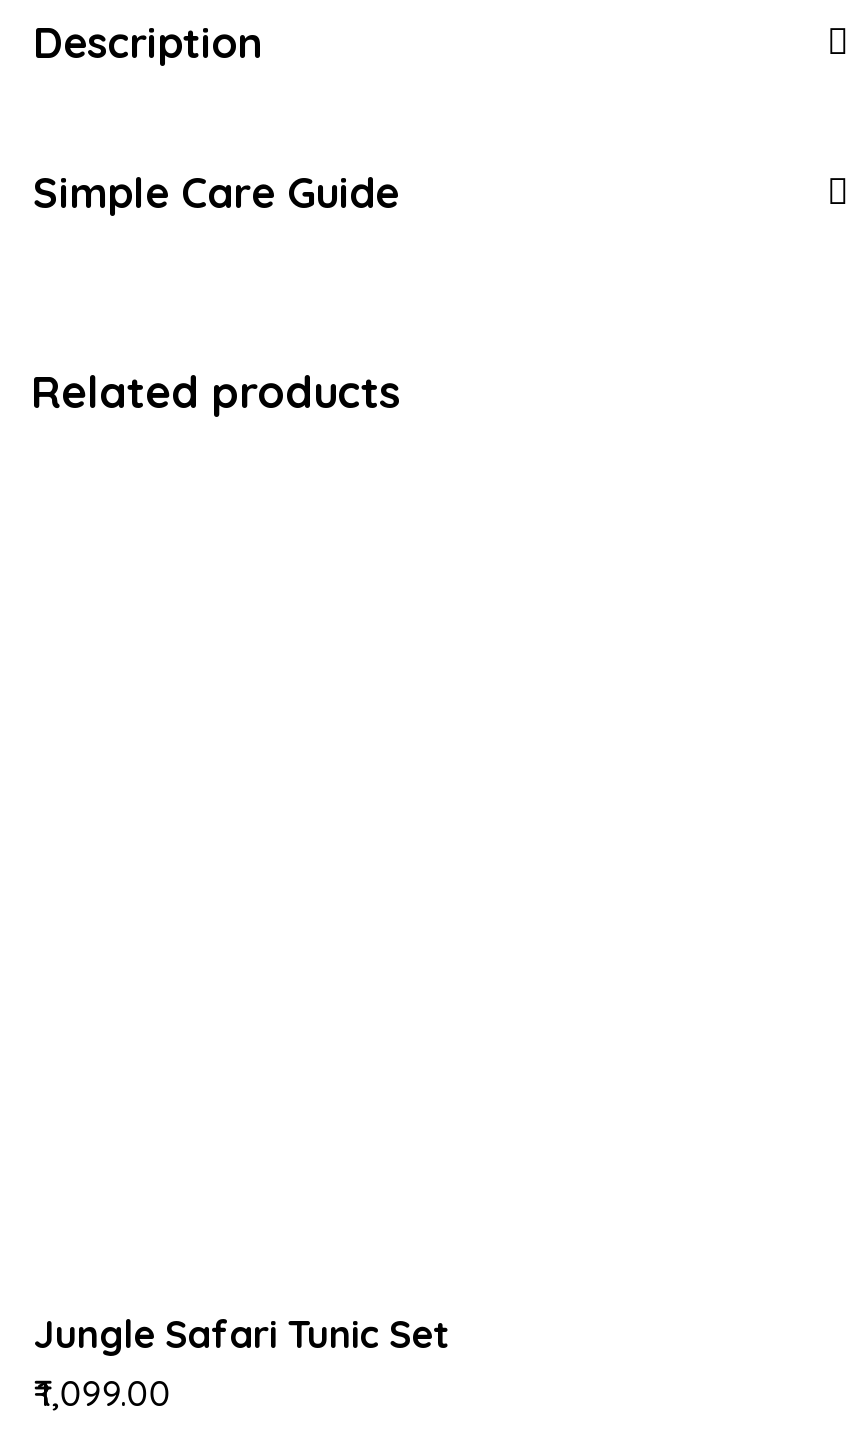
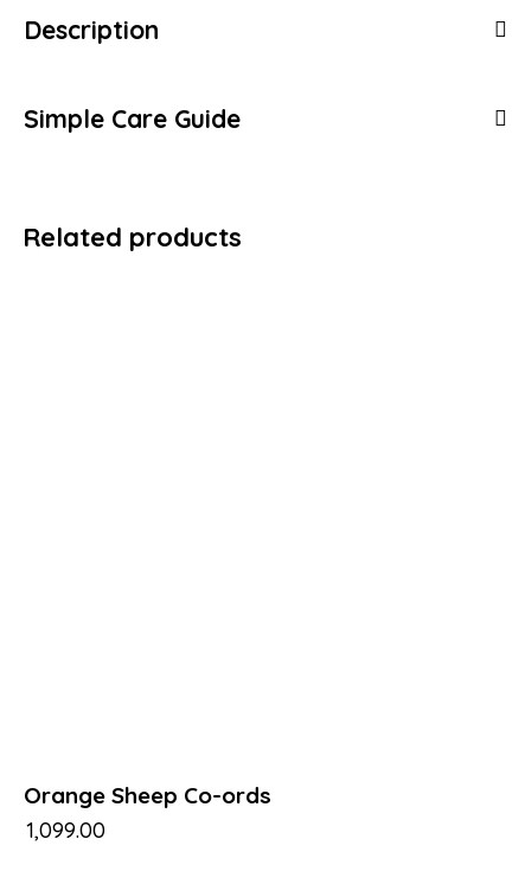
- Jungle Safari Tunic Set
+ Orange Sheep Co-ords
